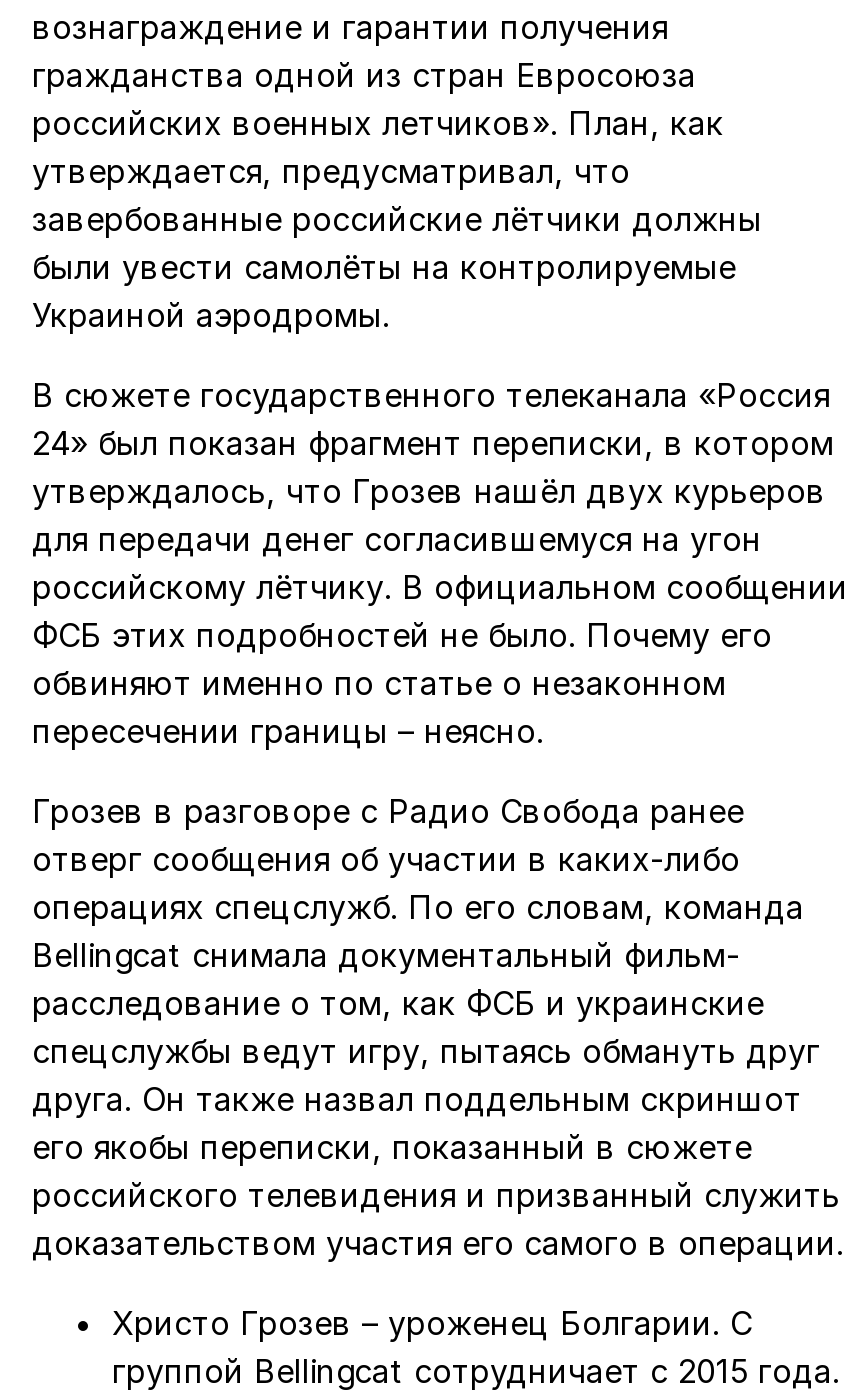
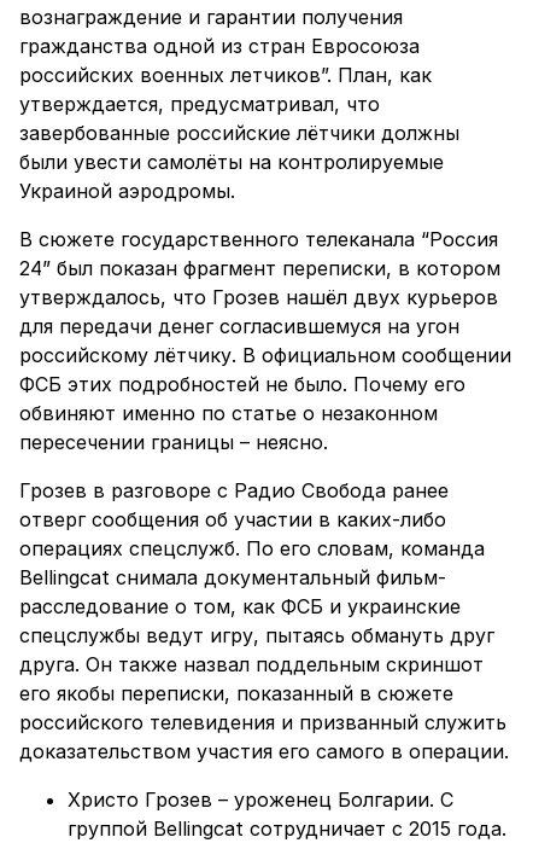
- российских военных летчиков». План, как
+ российских военных летчиков”. План, как

- В сюжете государственного телеканала «Россия
+ В сюжете государственного телеканала “Россия

- 24» был показан фрагмент переписки, в котором
+ 24” был показан фрагмент переписки, в котором
